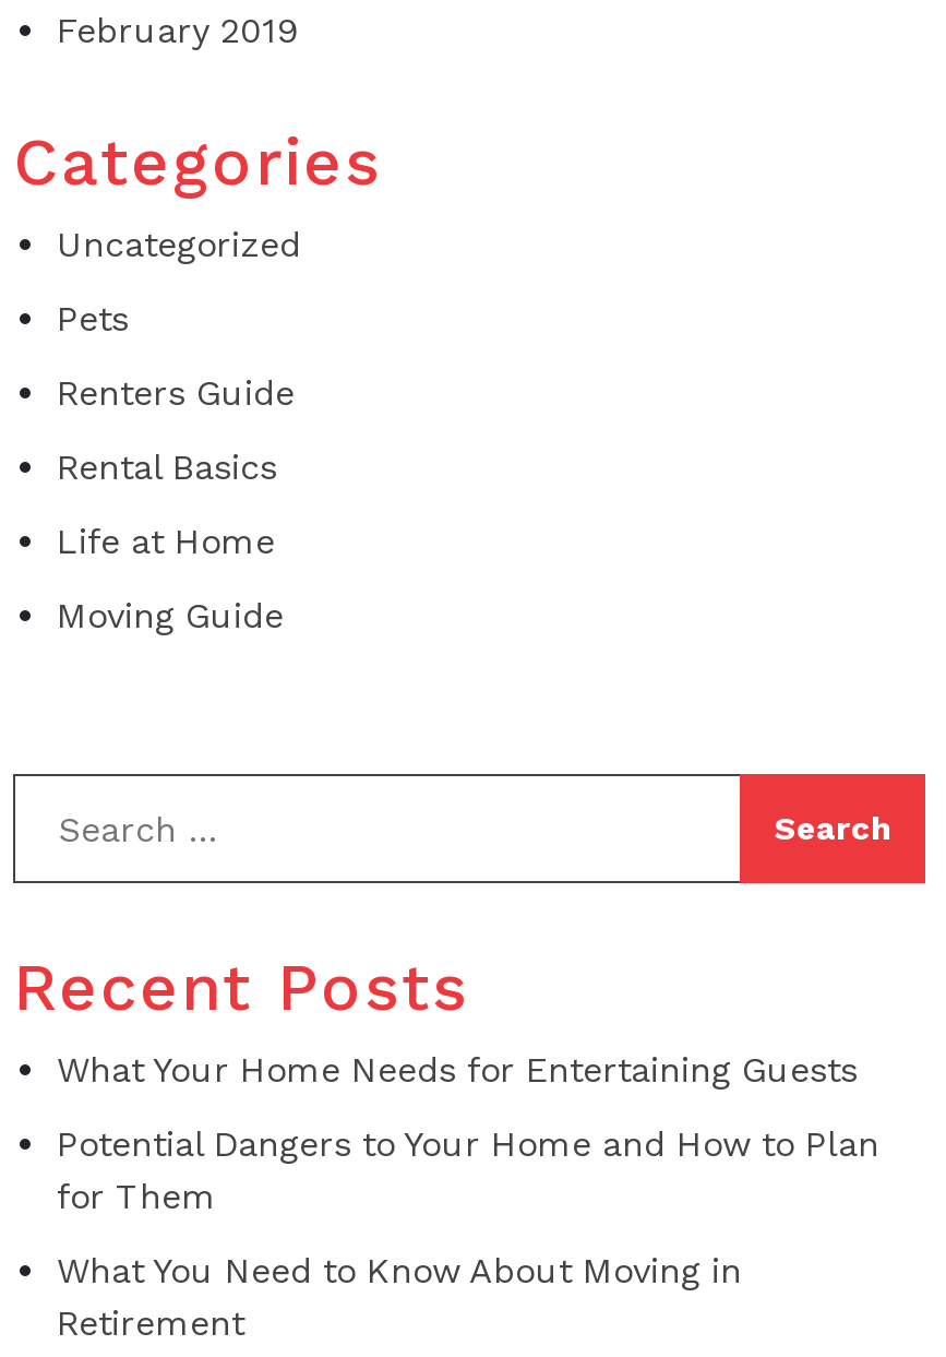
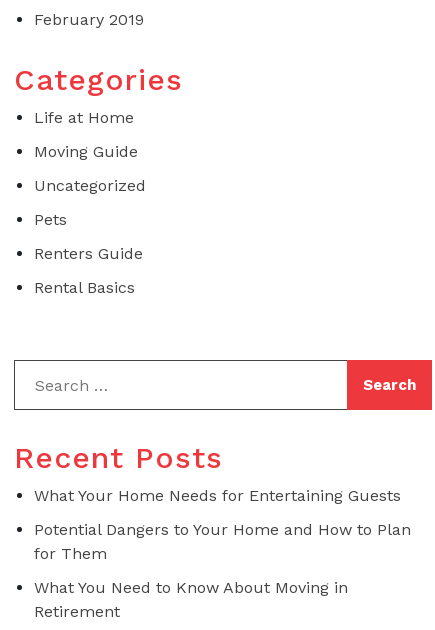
moved down: Uncategorized | Pets | Renters Guide | Rental Basics

moved up: Life at Home | Moving Guide
